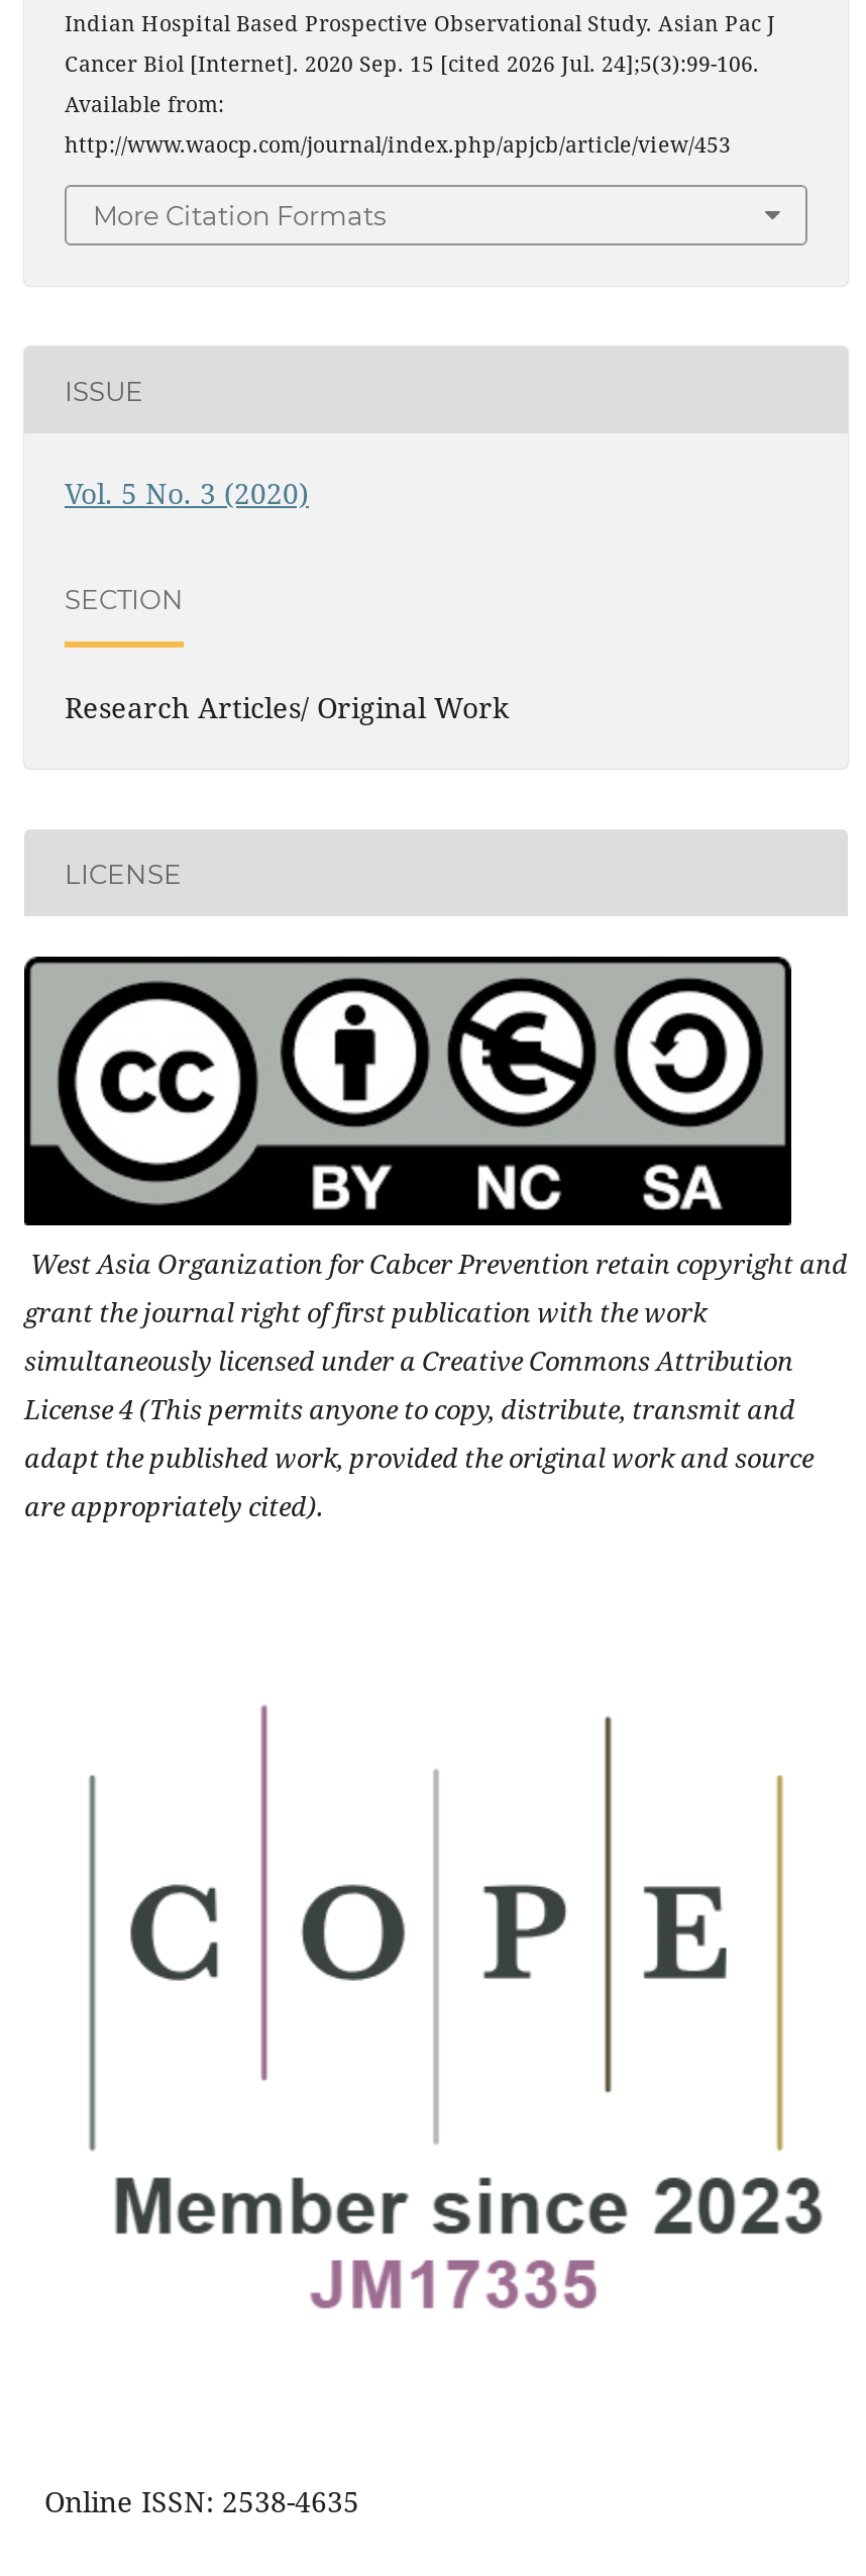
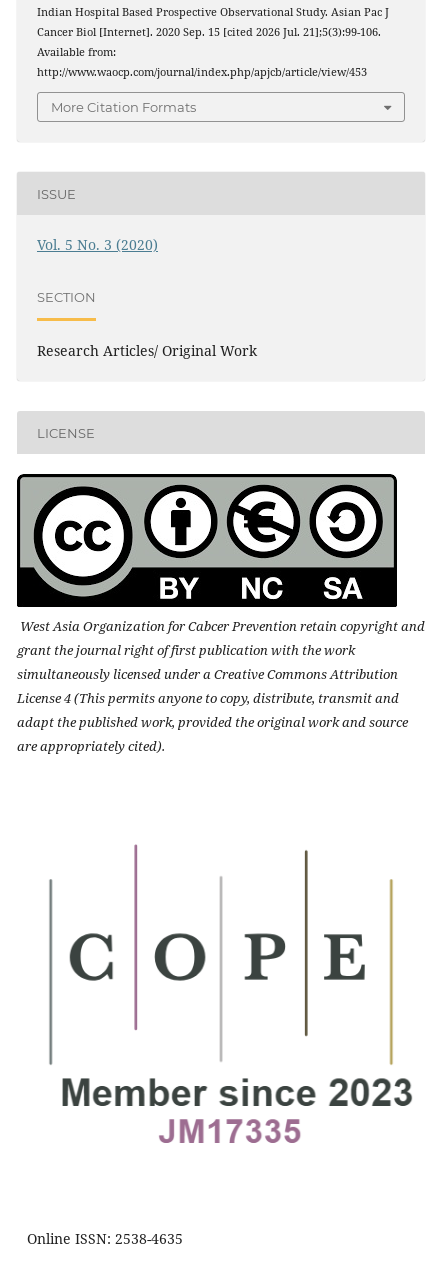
- Cancer Biol [Internet]. 2020 Sep. 15 [cited 2026 Jul. 24];5(3):99-106.
+ Cancer Biol [Internet]. 2020 Sep. 15 [cited 2026 Jul. 21];5(3):99-106.
